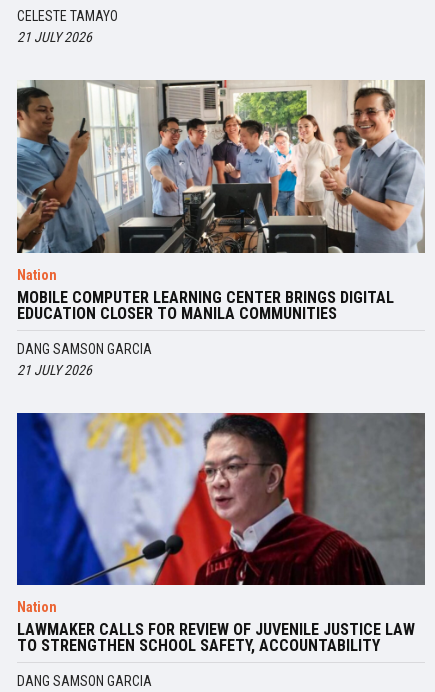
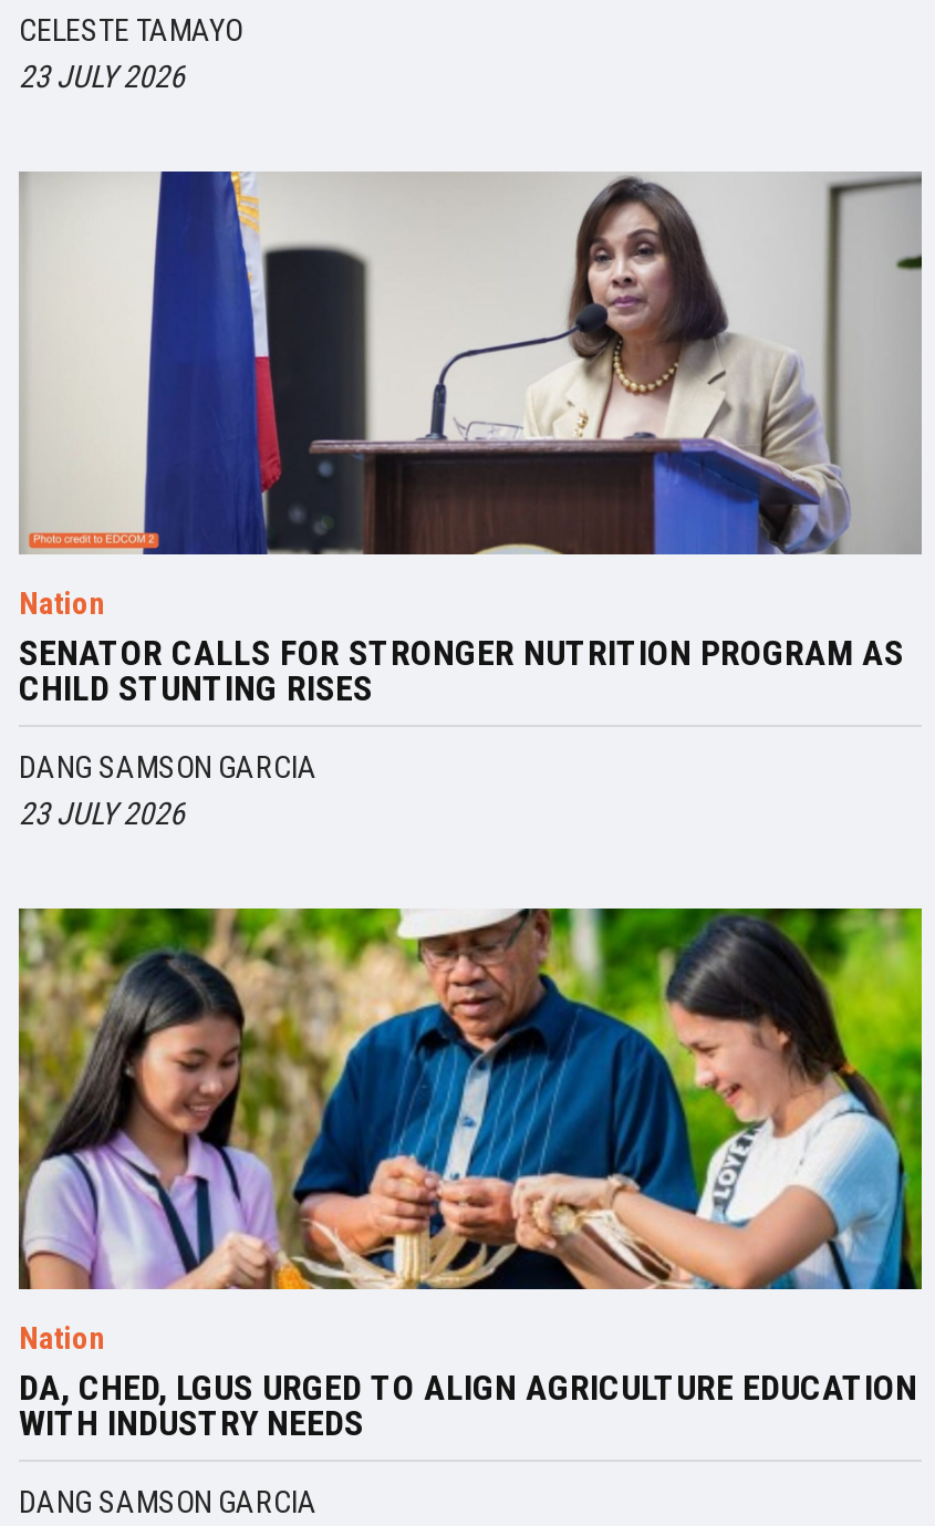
- 21 JULY 2026
+ 23 JULY 2026

- [image]
- MOBILE COMPUTER LEARNING CENTER BRINGS DIGITAL
- EDUCATION CLOSER TO MANILA COMMUNITIES
+ [image]
+ SENATOR CALLS FOR STRONGER NUTRITION PROGRAM AS
+ CHILD STUNTING RISES

- 21 JULY 2026
+ 23 JULY 2026

- [image]
- LAWMAKER CALLS FOR REVIEW OF JUVENILE JUSTICE LAW
- TO STRENGTHEN SCHOOL SAFETY, ACCOUNTABILITY
+ [image]
+ DA, CHED, LGUS URGED TO ALIGN AGRICULTURE EDUCATION
+ WITH INDUSTRY NEEDS
